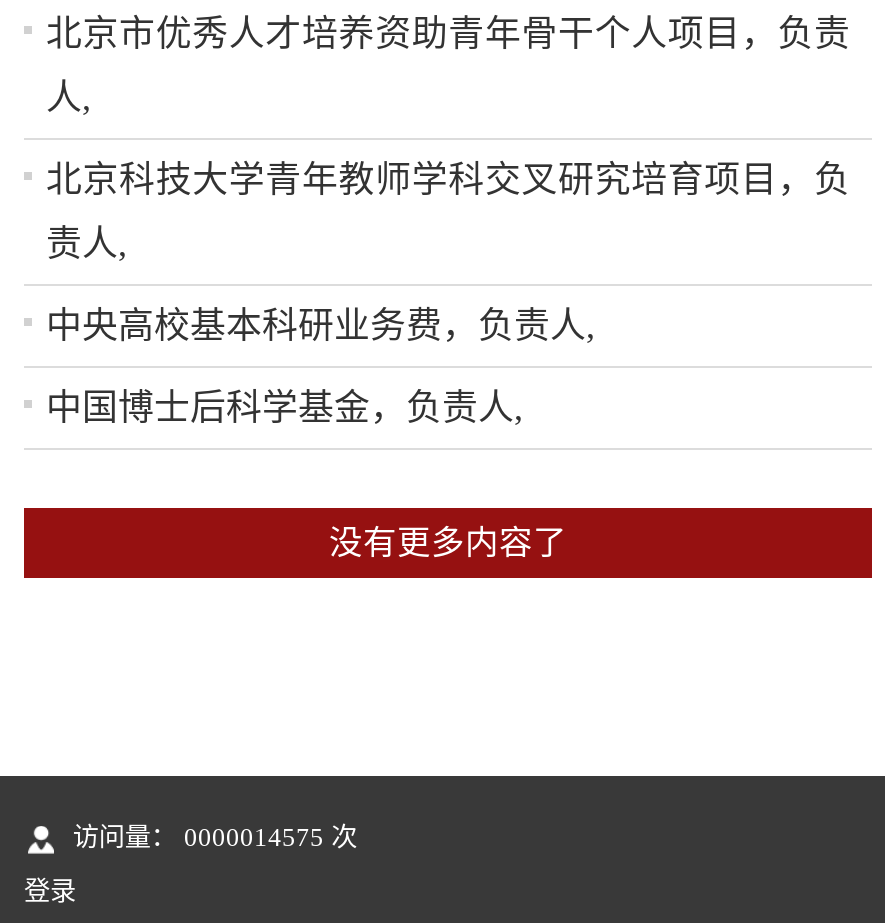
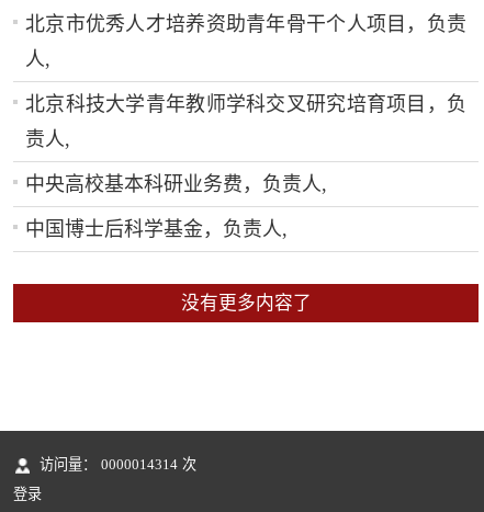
- 访问量： 0000014575 次
+ 访问量： 0000014314 次
